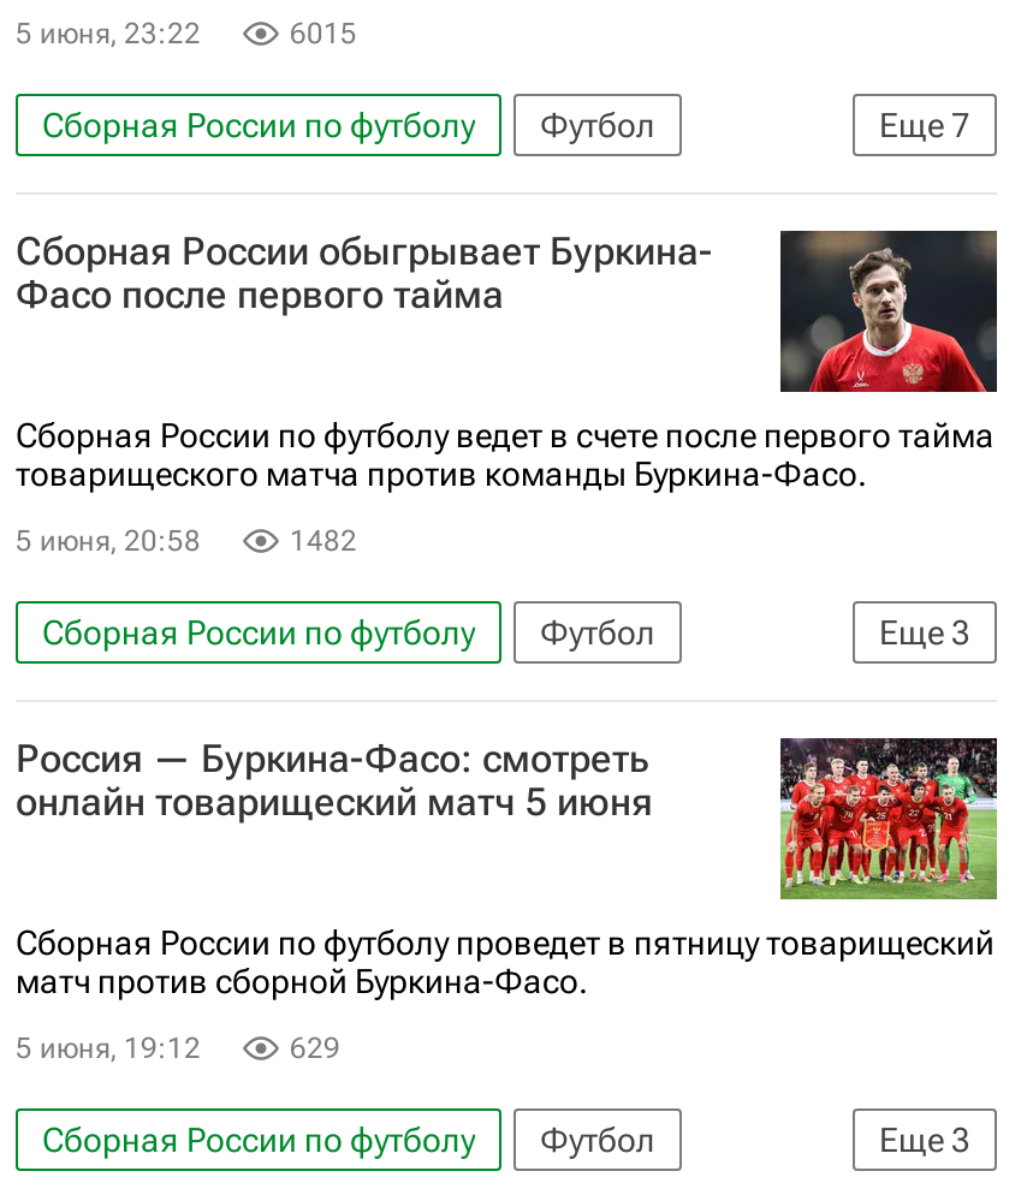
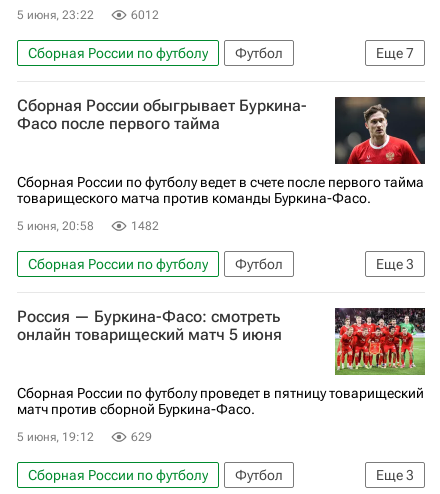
- 6015
+ 6012
